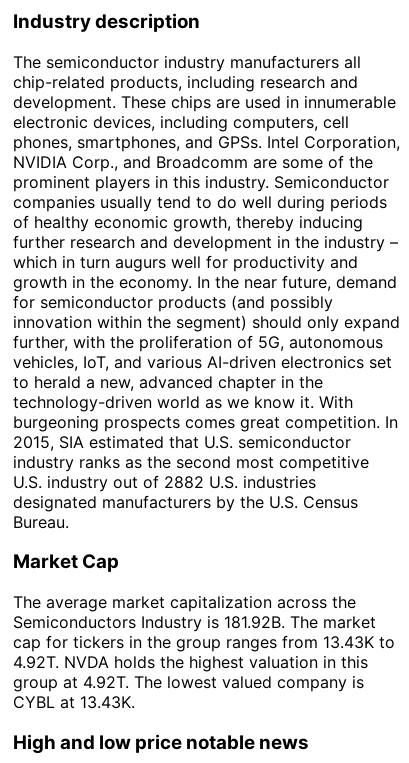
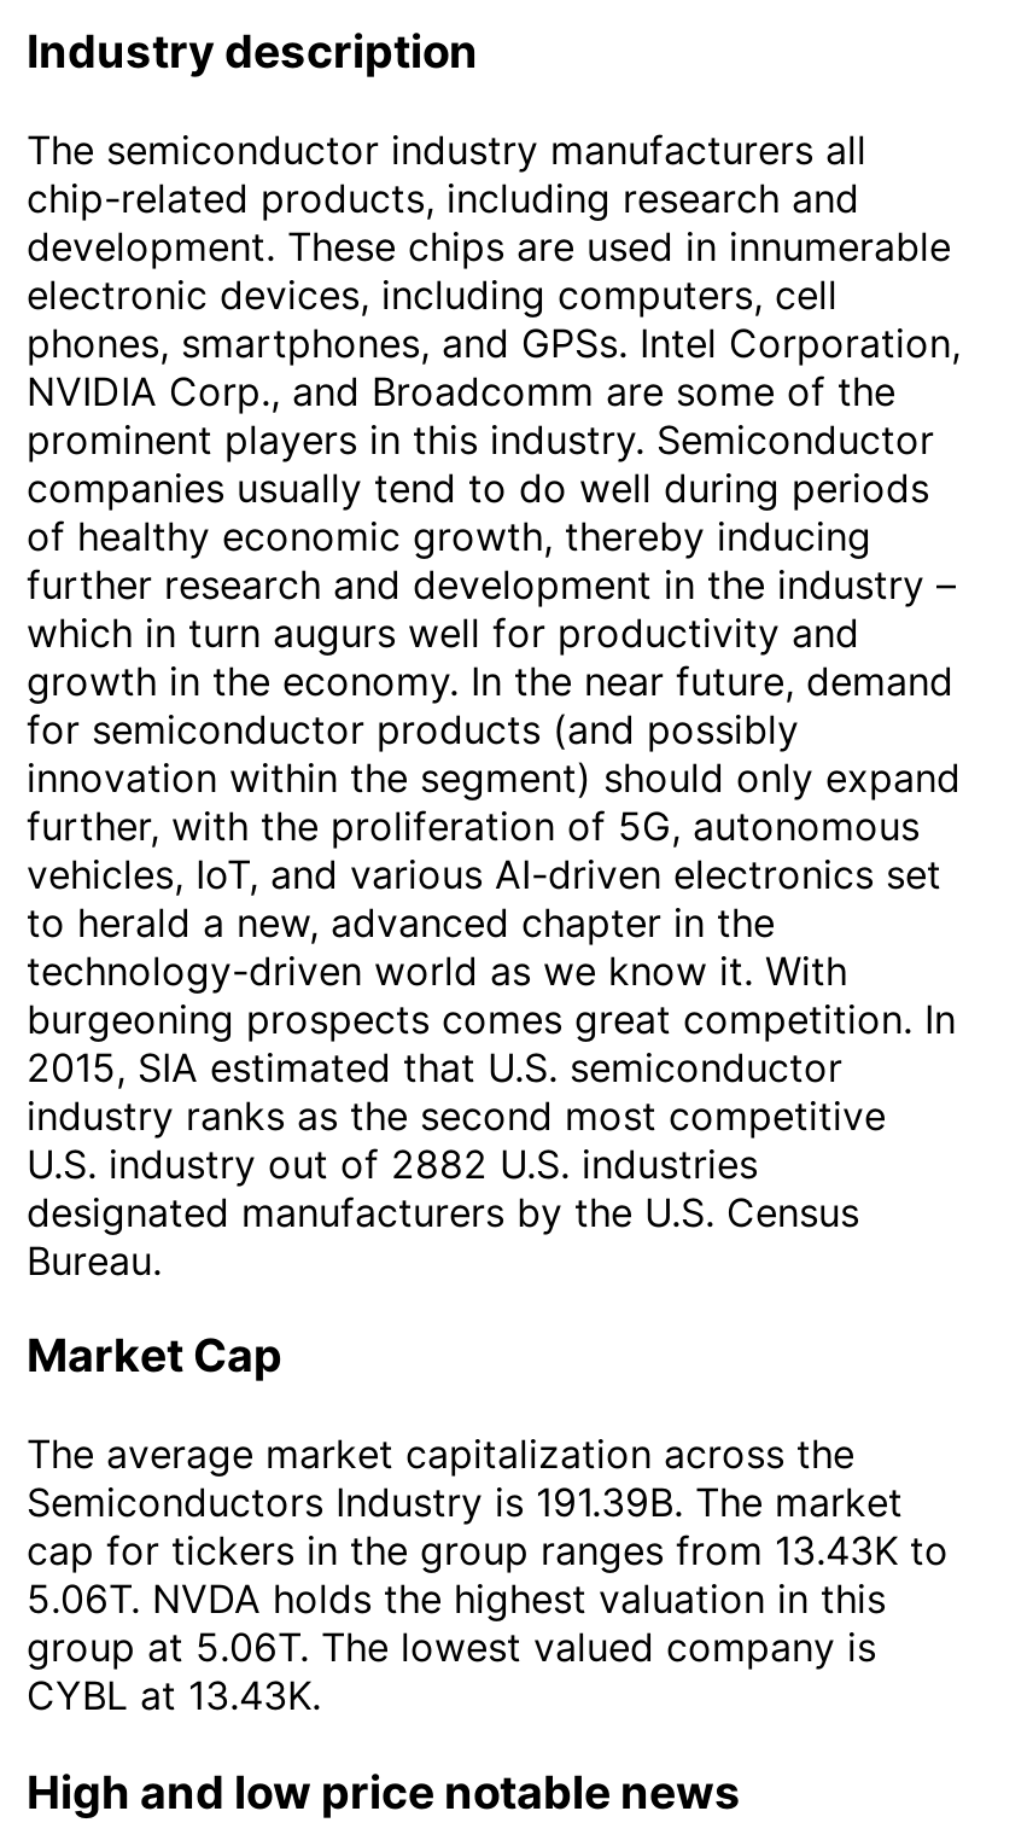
- Semiconductors Industry is 181.92B. The market
+ Semiconductors Industry is 191.39B. The market

- 4.92T. NVDA holds the highest valuation in this
+ 5.06T. NVDA holds the highest valuation in this

- group at 4.92T. The lowest valued company is
+ group at 5.06T. The lowest valued company is
